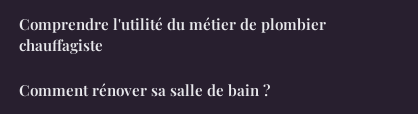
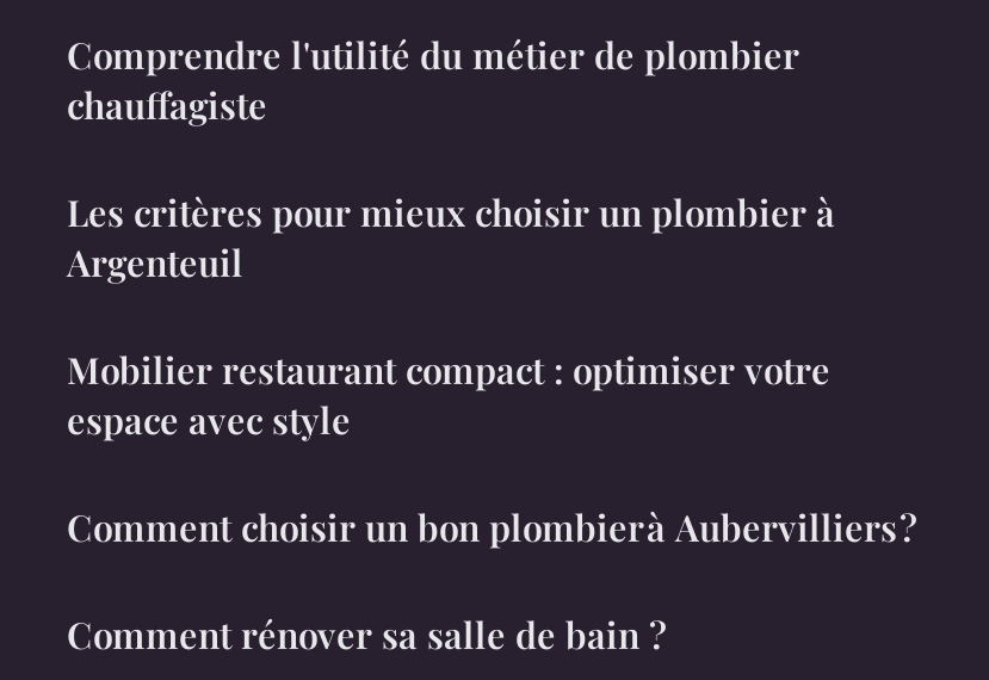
+ Les critères pour mieux choisir un plombier à
+ Argenteuil
+ Mobilier restaurant compact : optimiser votre
+ espace avec style
+ Comment choisir un bon plombier à Aubervilliers ?
